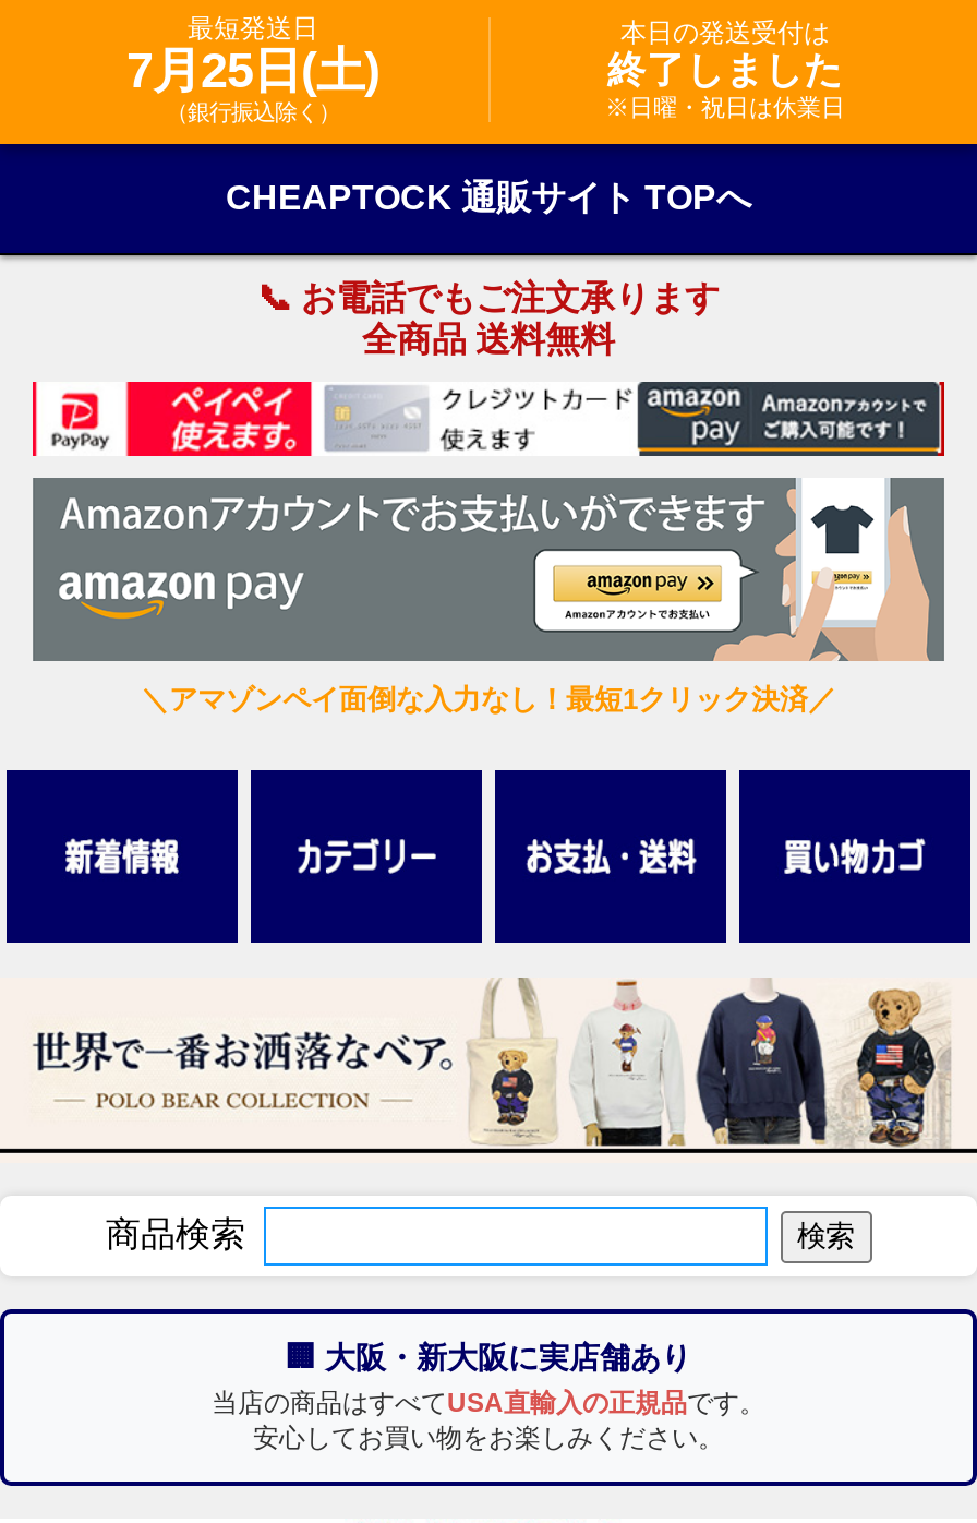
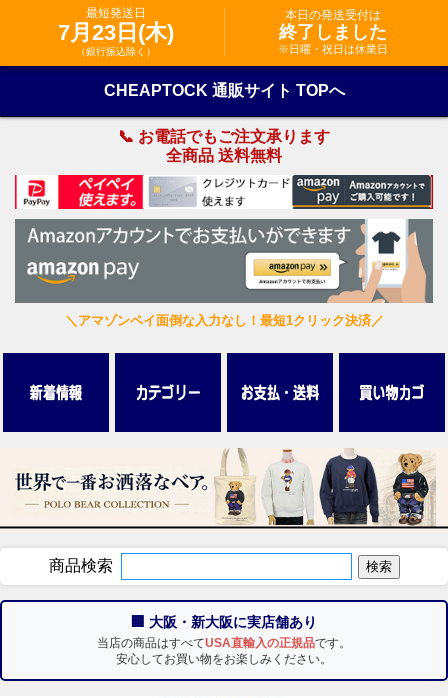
- 7月25日(土)
+ 7月23日(木)
